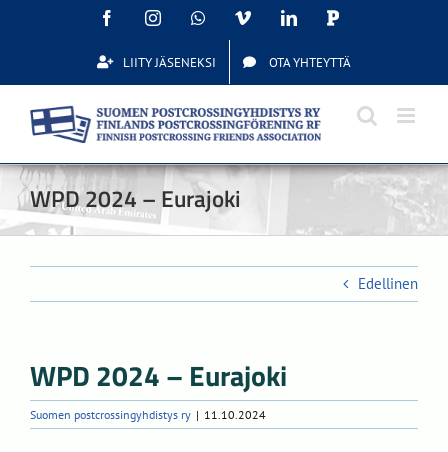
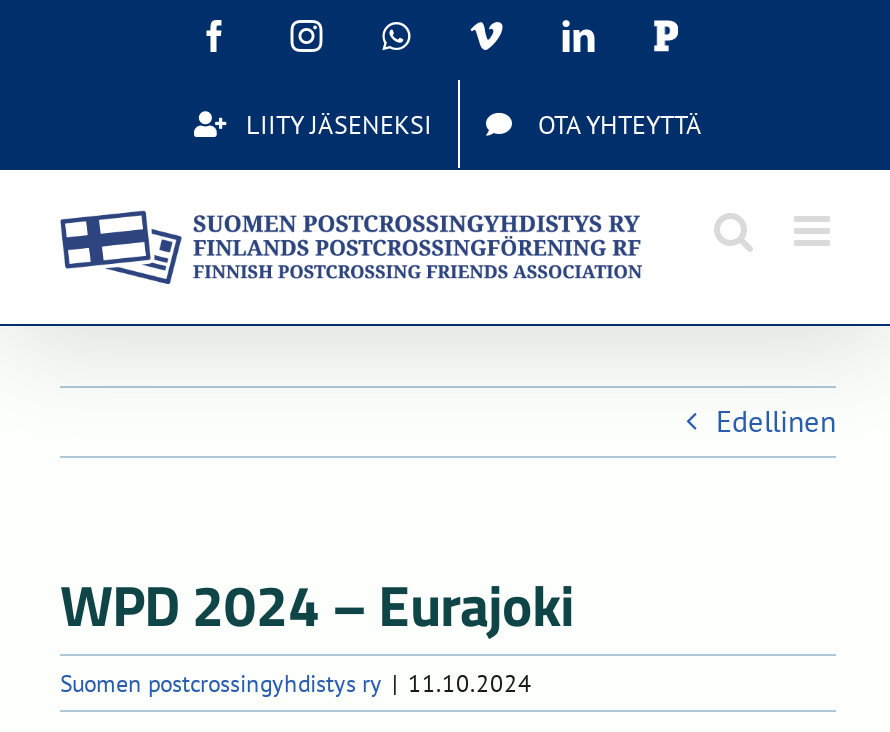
- WPD 2024 – Eurajoki
